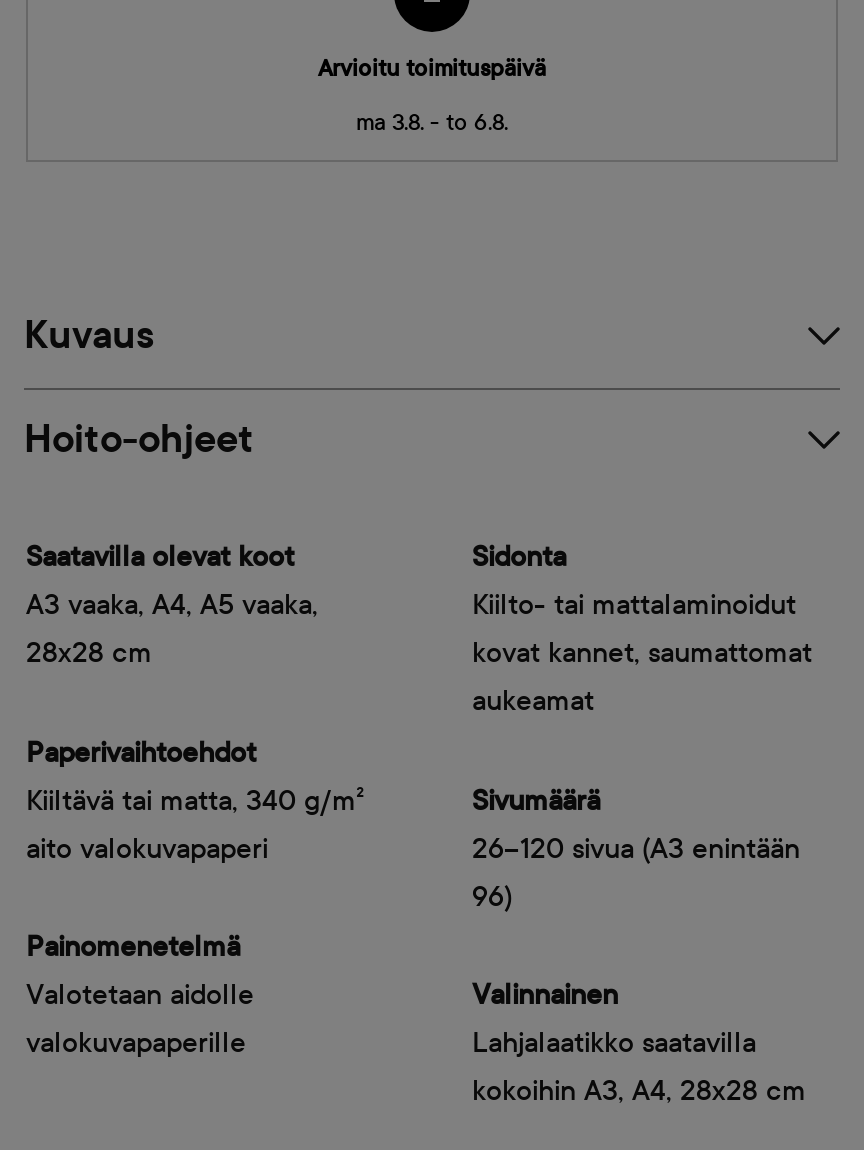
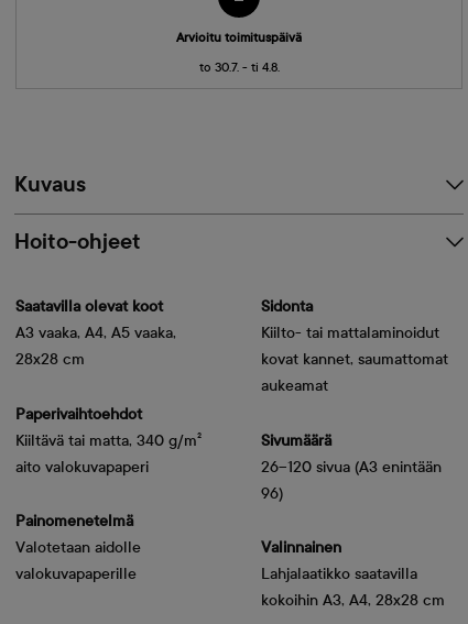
- ma 3.8. - to 6.8.
+ to 30.7. - ti 4.8.
